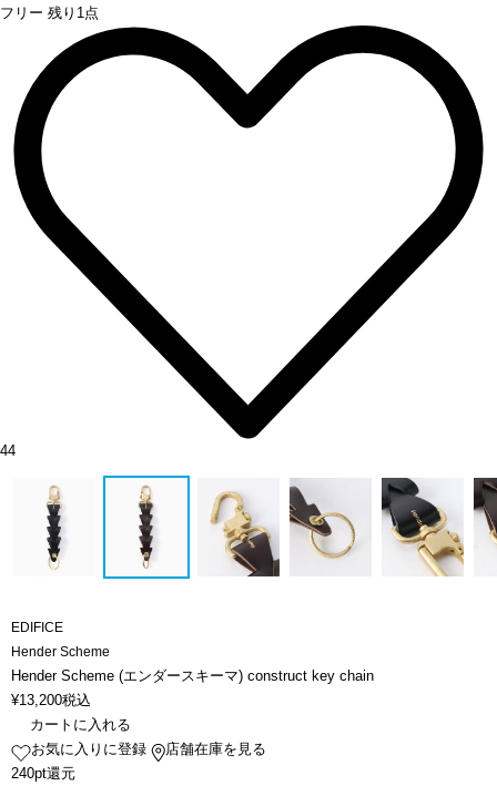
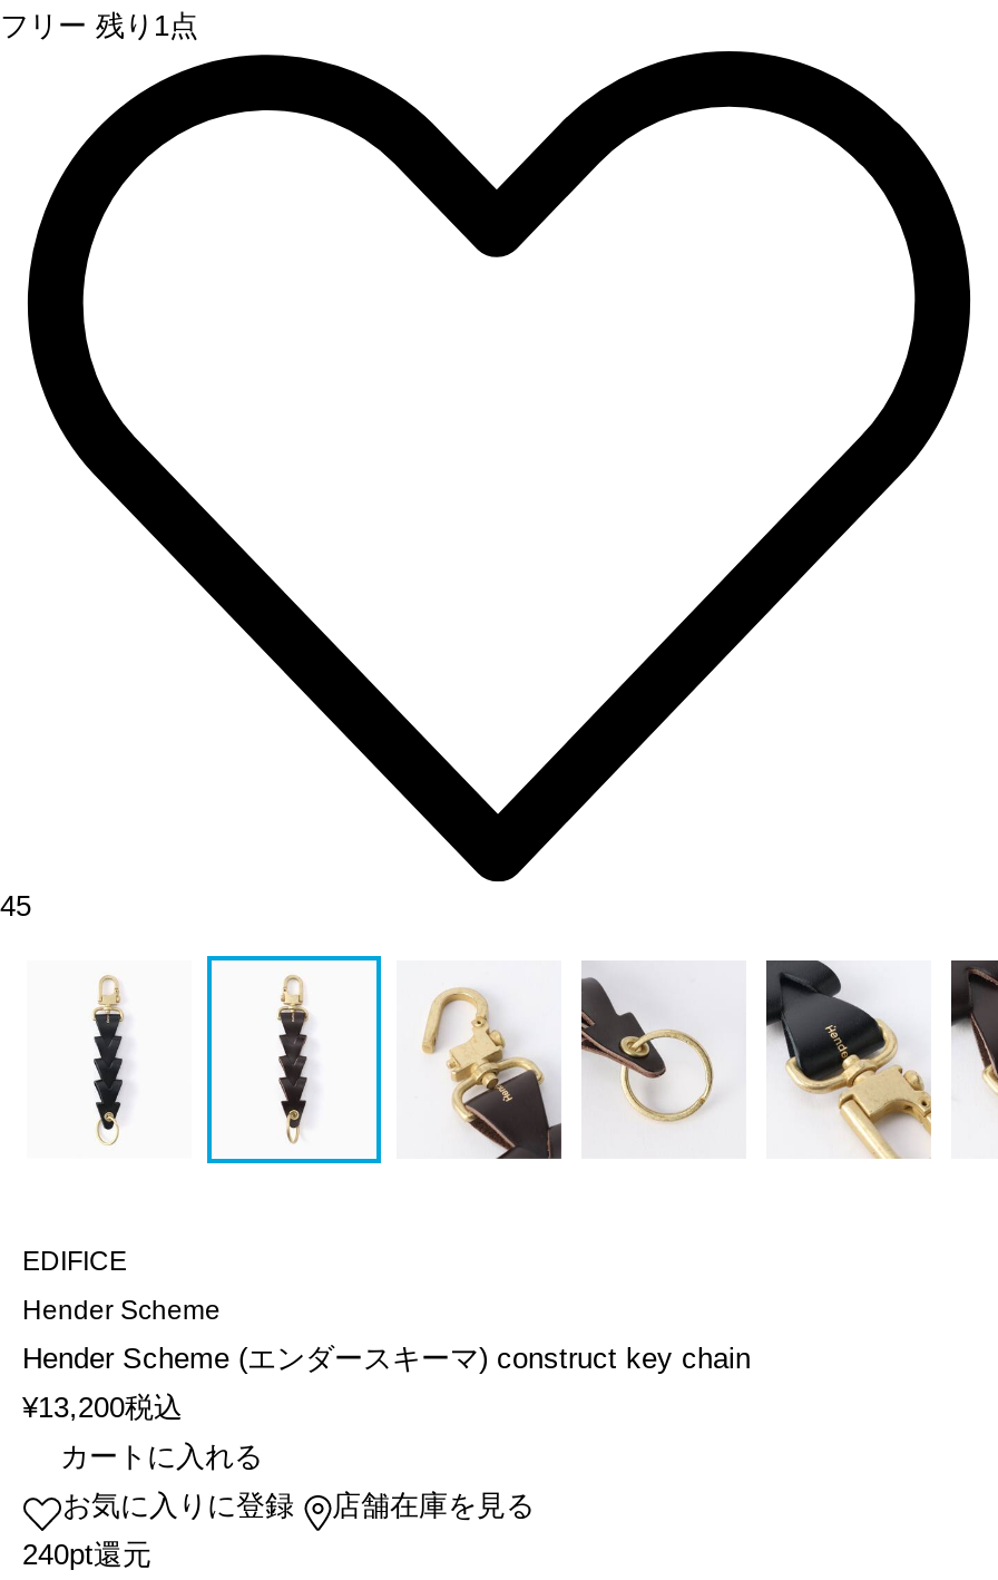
- 44
+ 45
